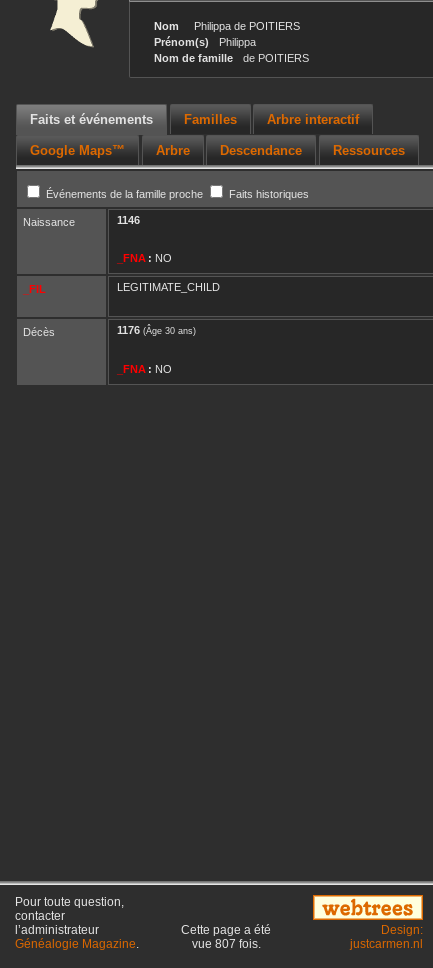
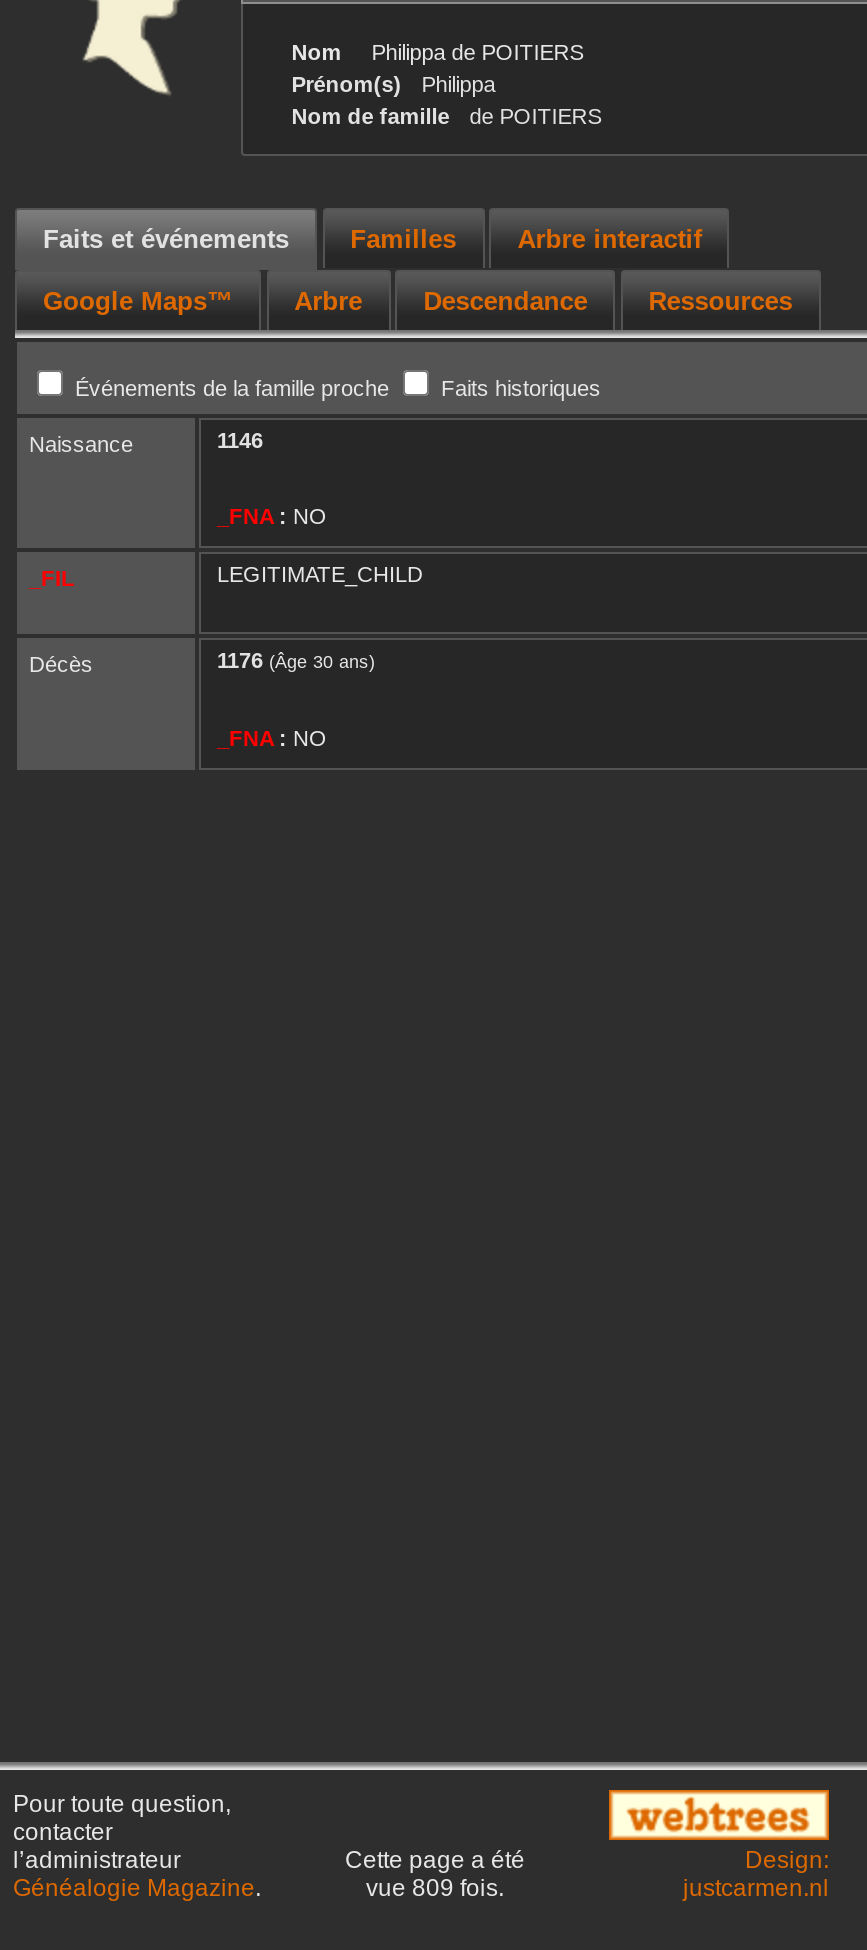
- vue 807 fois.
+ vue 809 fois.
